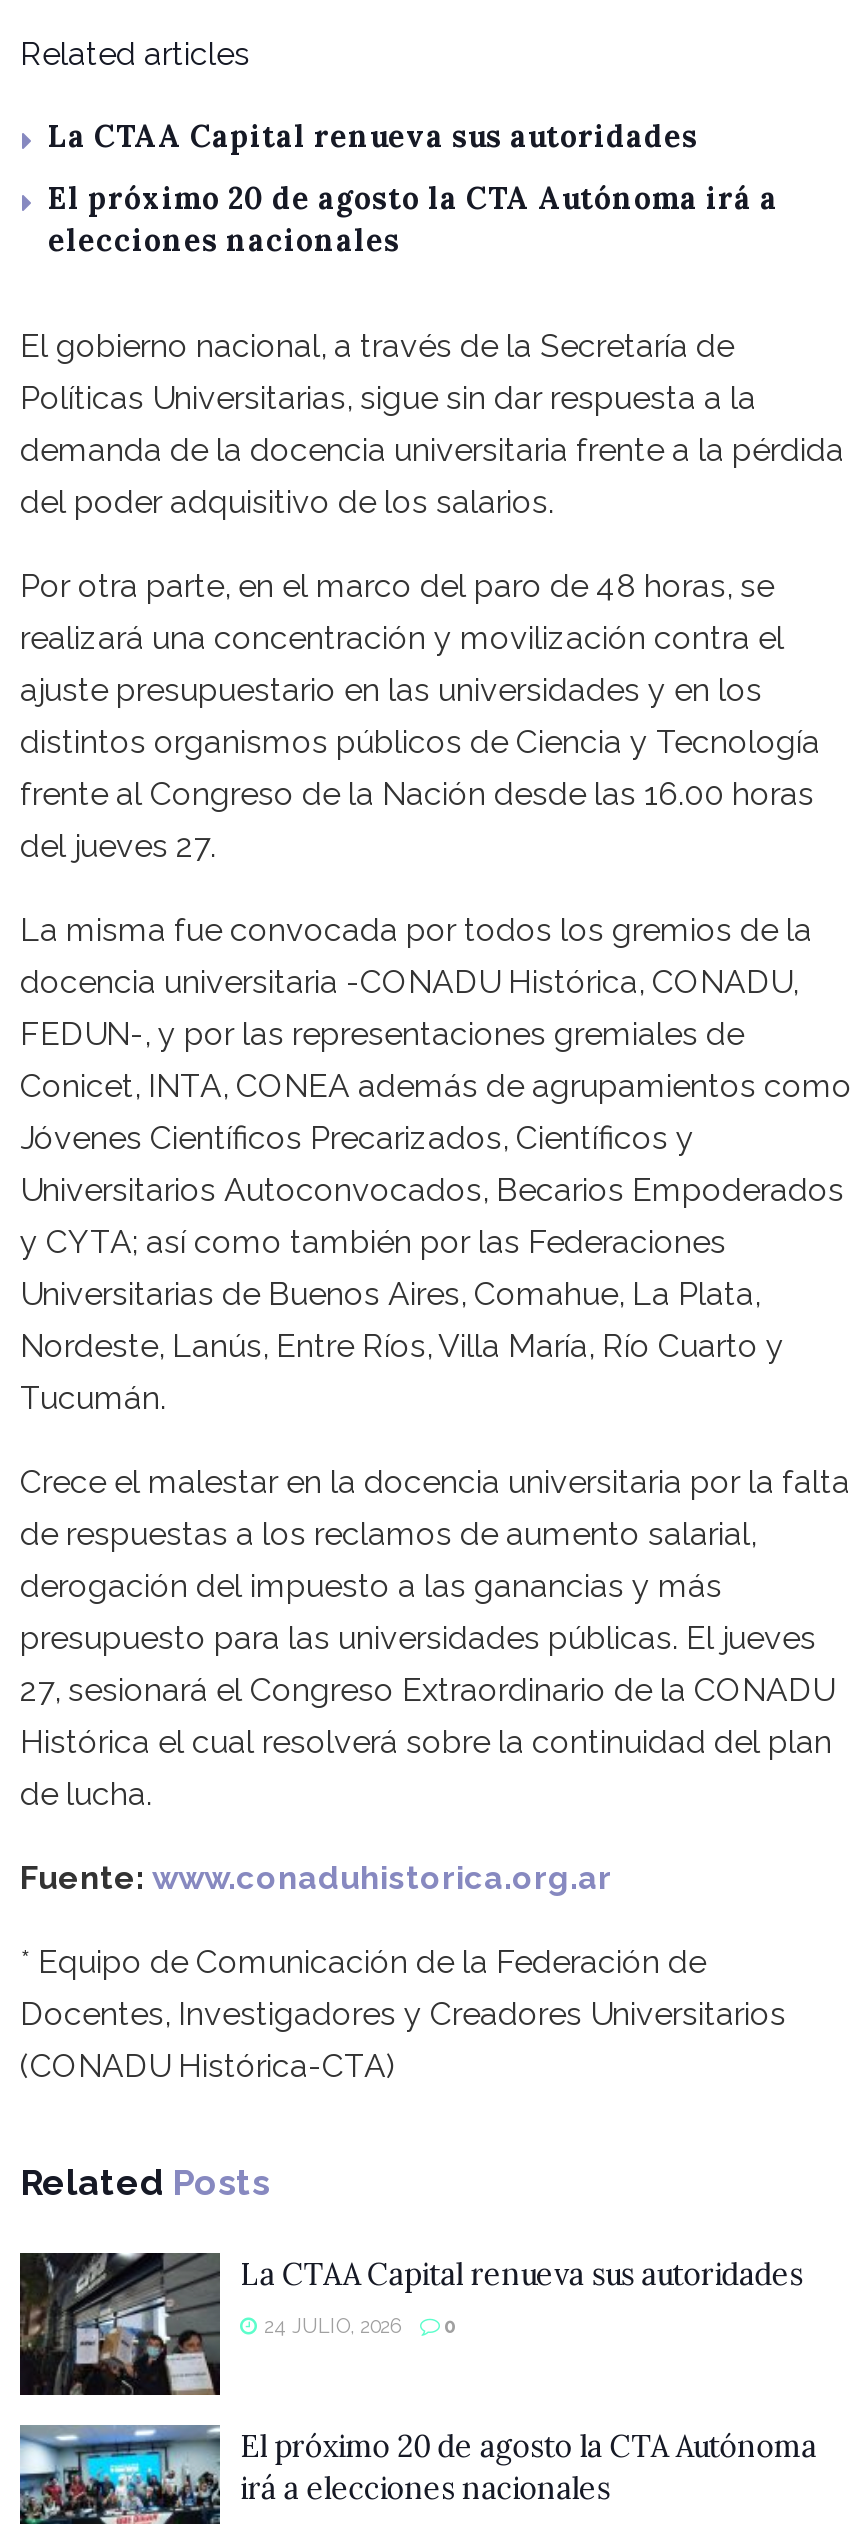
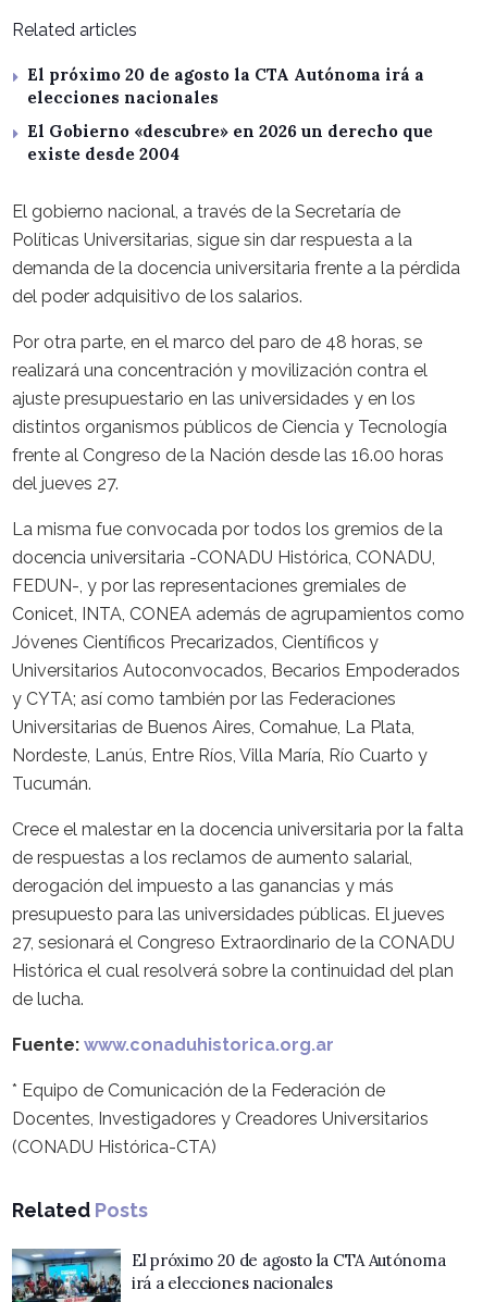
- La CTAA Capital renueva sus autoridades

+ El Gobierno «descubre» en 2026 un derecho que
+ existe desde 2004

moved down: El gobierno nacional, a través de la Secretaría de | Políticas Universitarias, sigue sin dar respuesta a la | demanda de la docencia universitaria frente a la pérdida | ... | (CONADU Histórica-CTA) | Related Posts

- [image]
- La CTAA Capital renueva sus autoridades
- 24 JULIO, 2026
- 0
